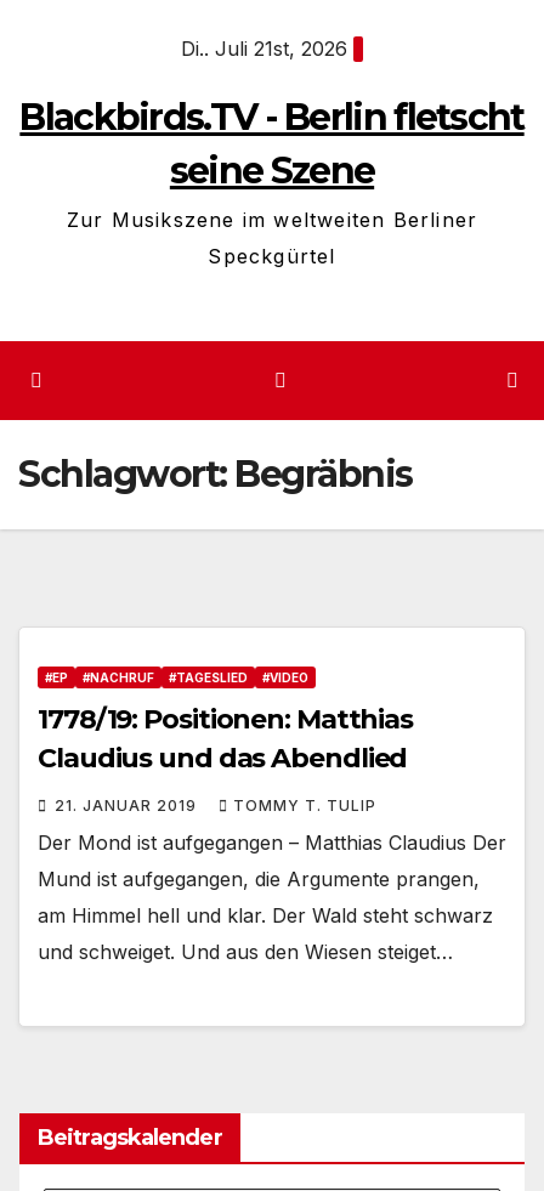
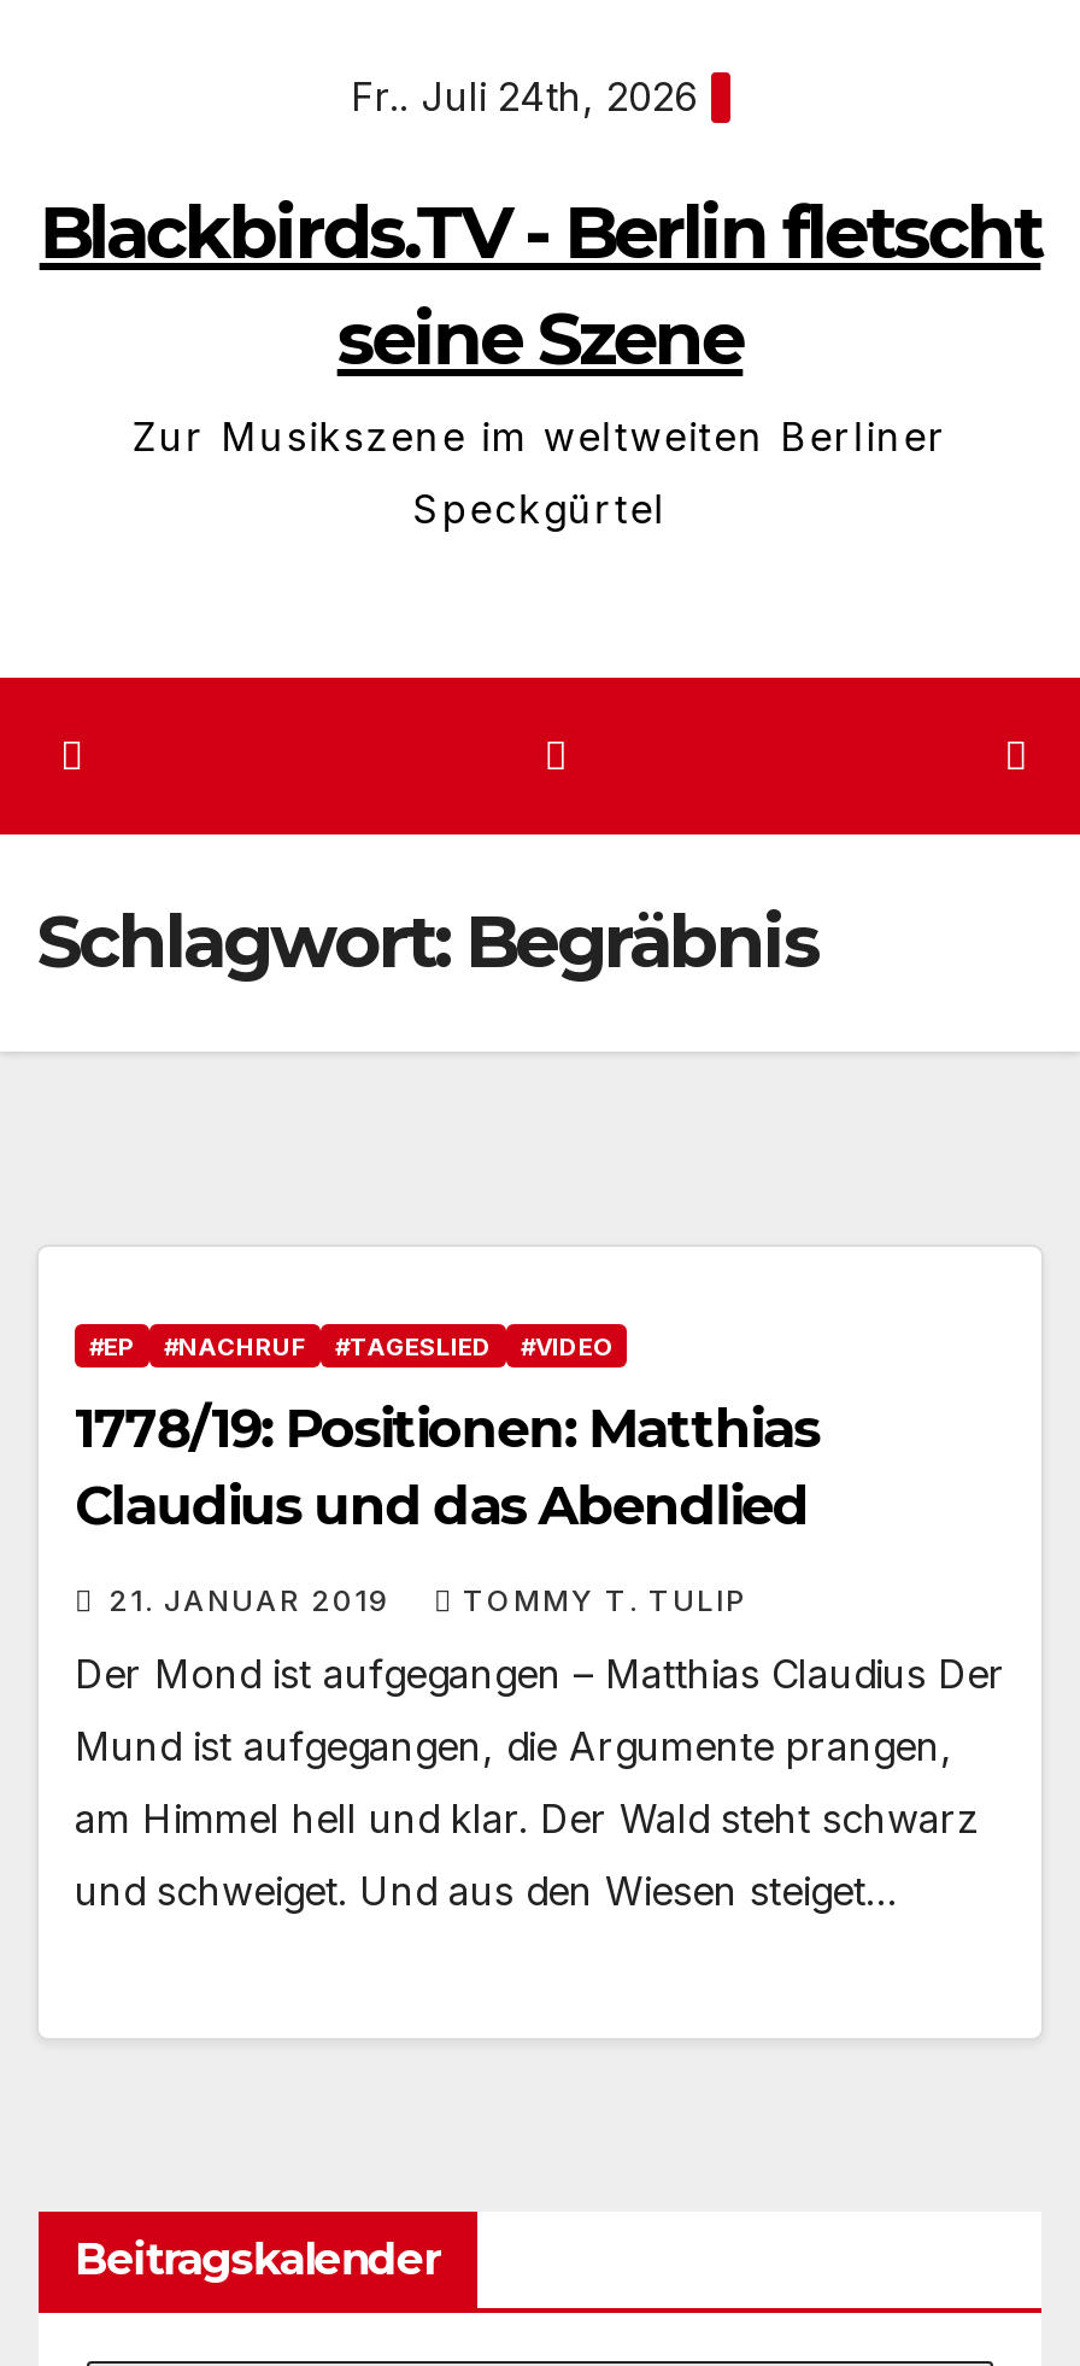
- Di.. Juli 21st, 2026
+ Fr.. Juli 24th, 2026
